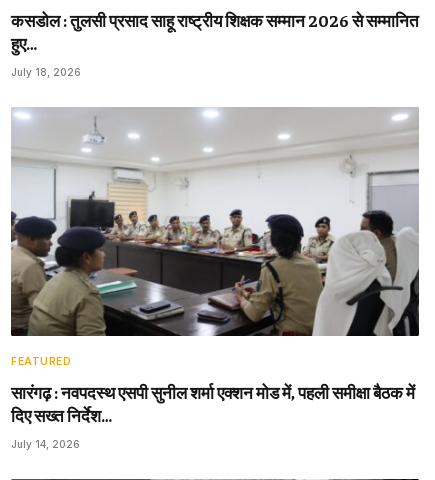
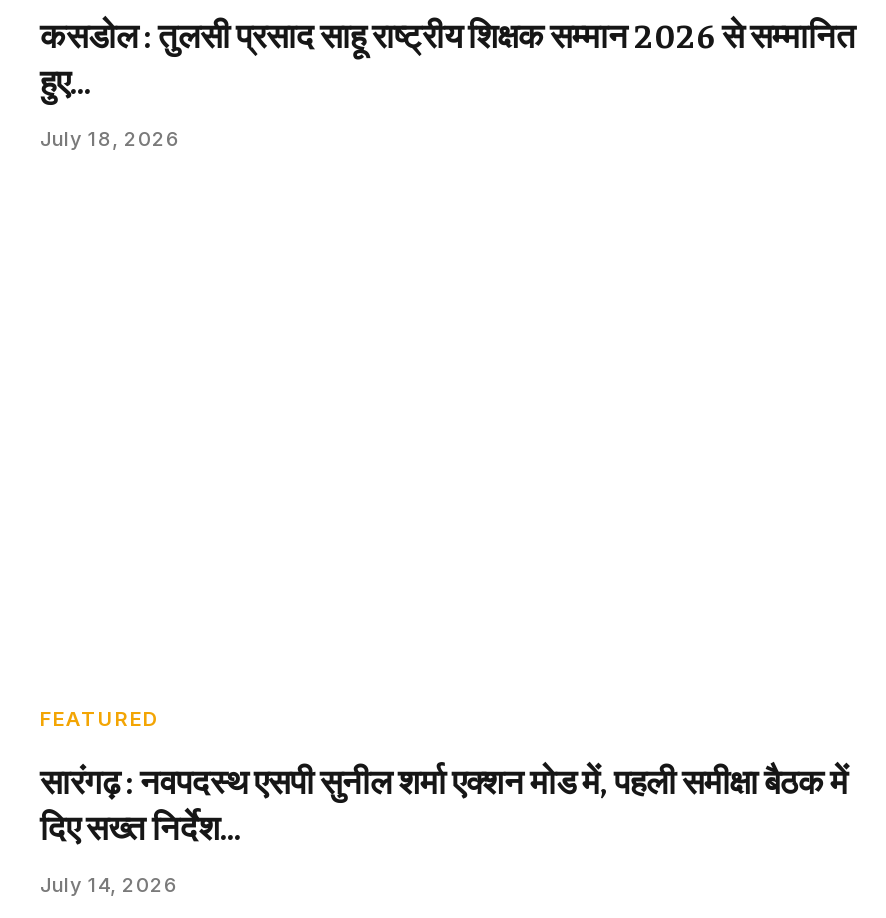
- [image]
